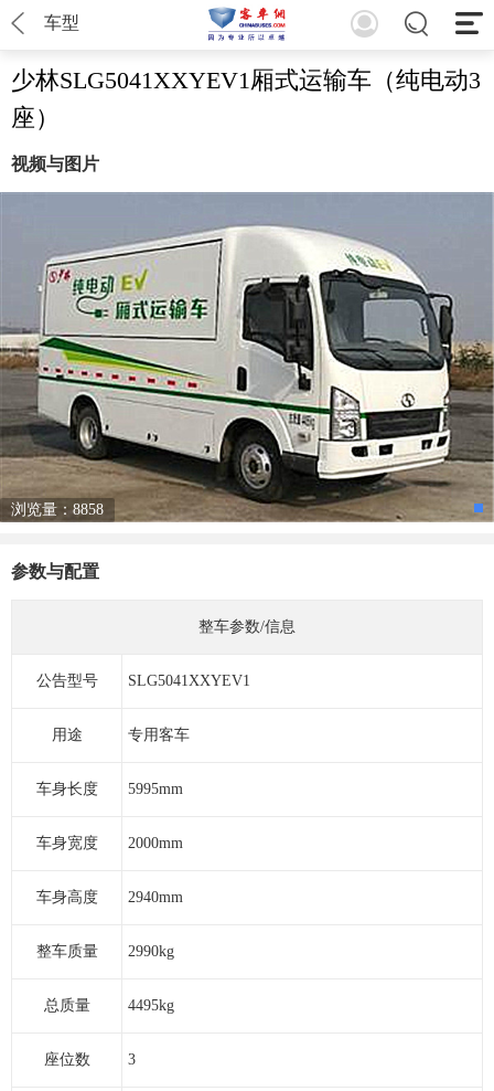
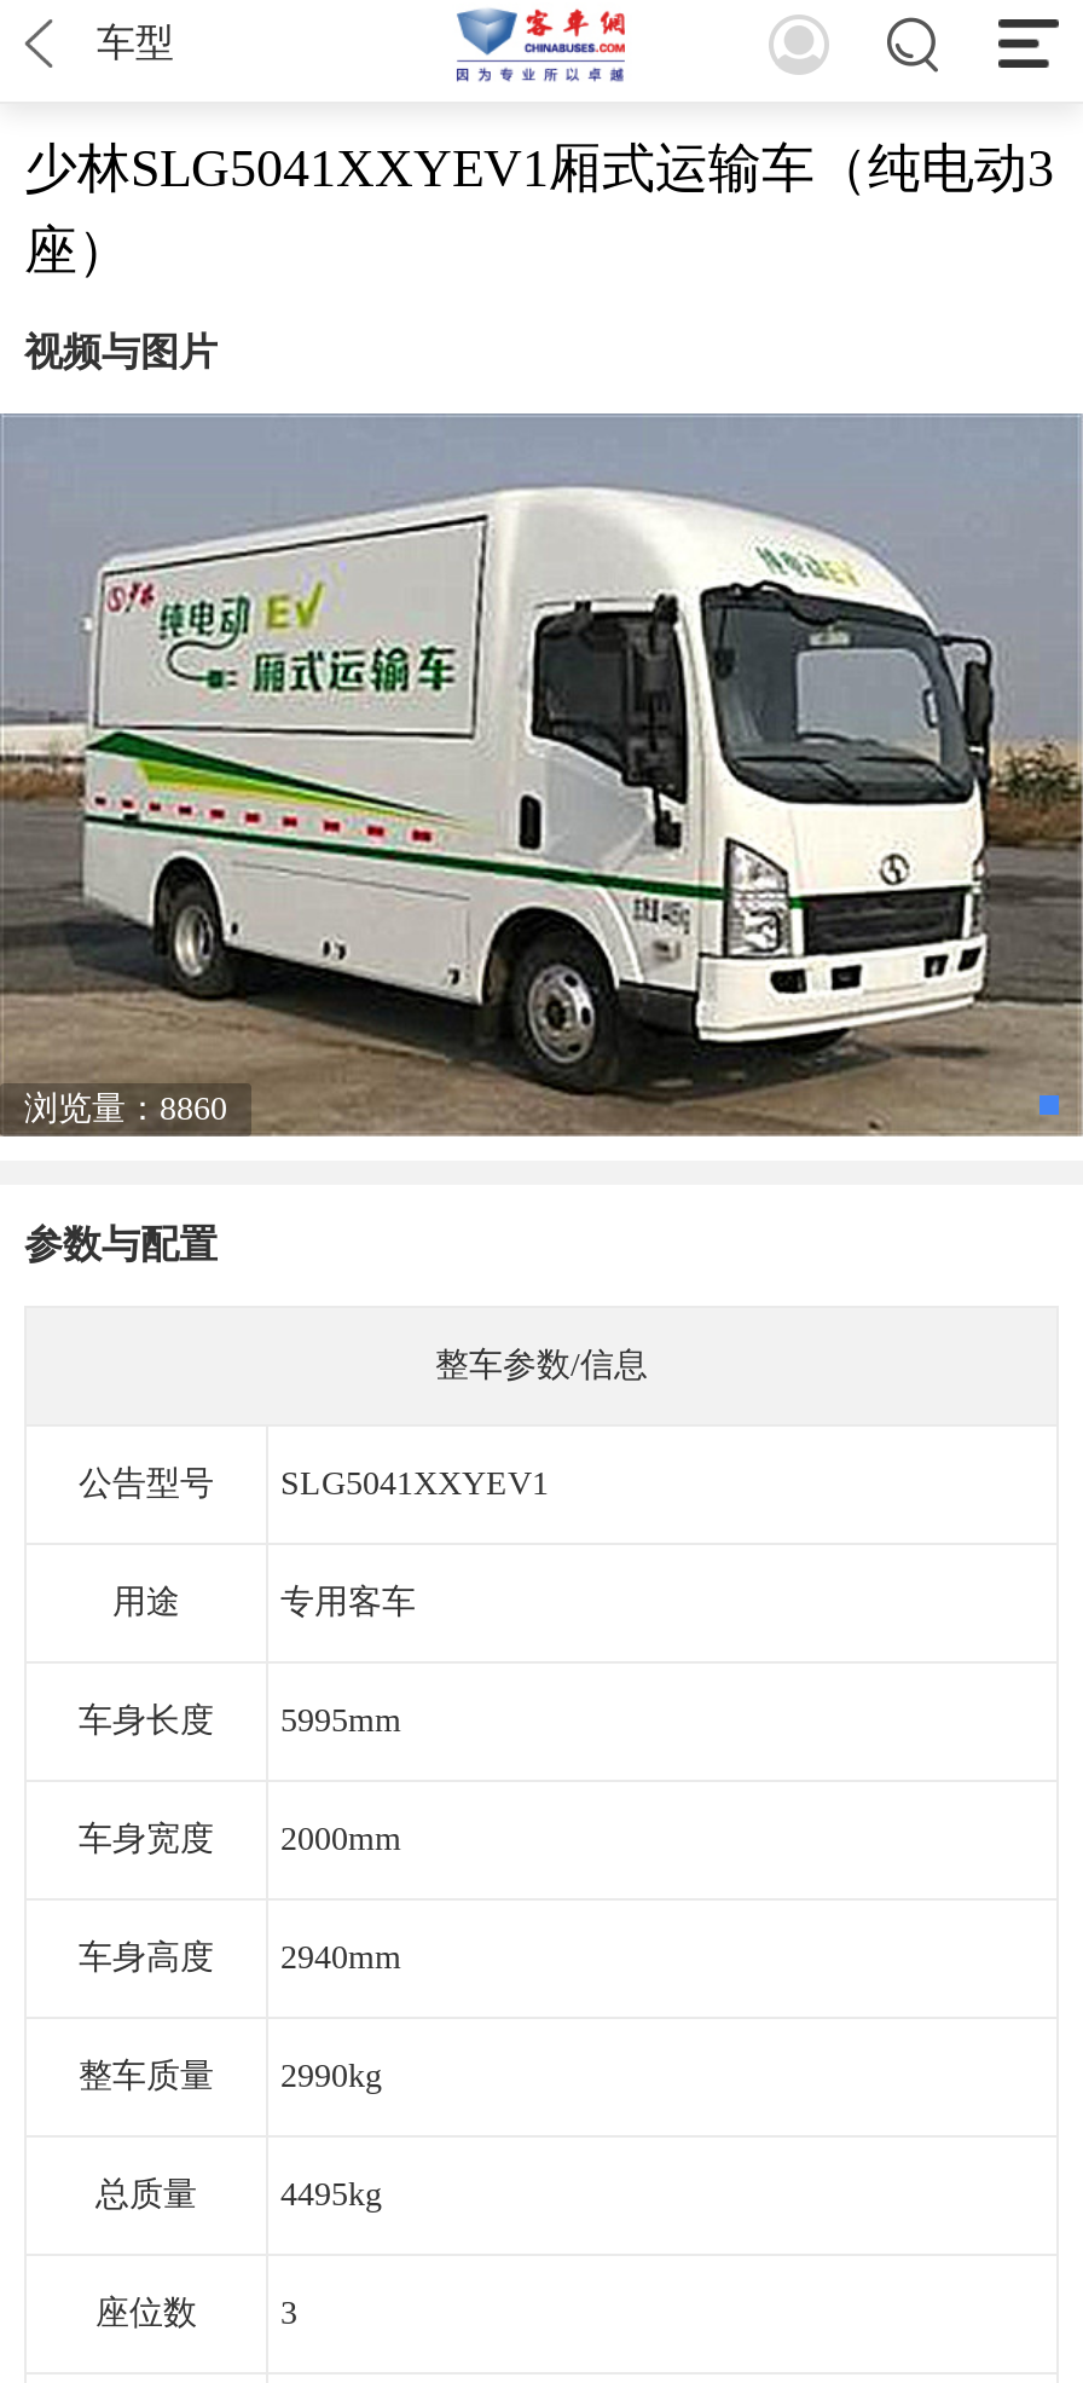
- 浏览量：8858
+ 浏览量：8860
